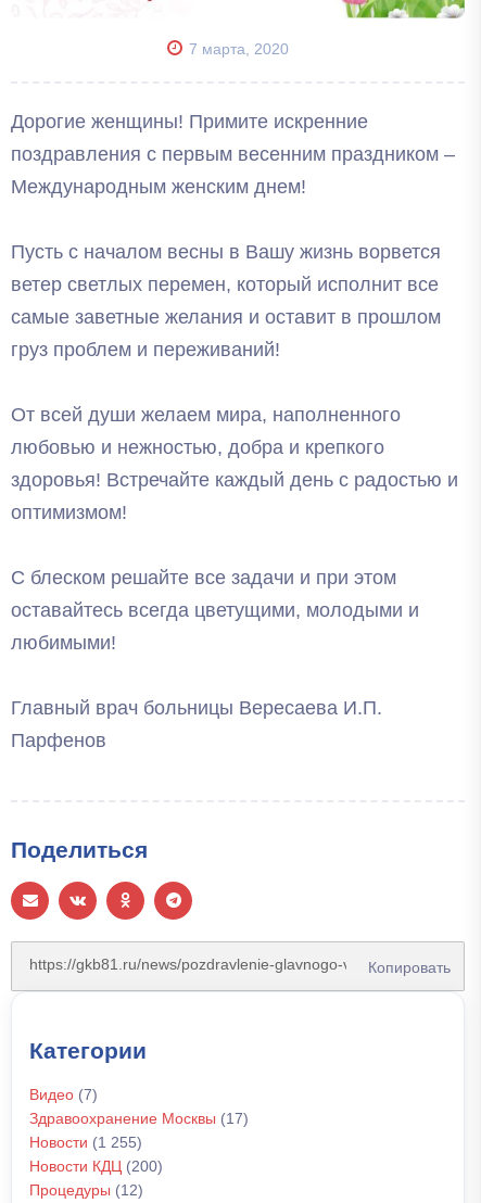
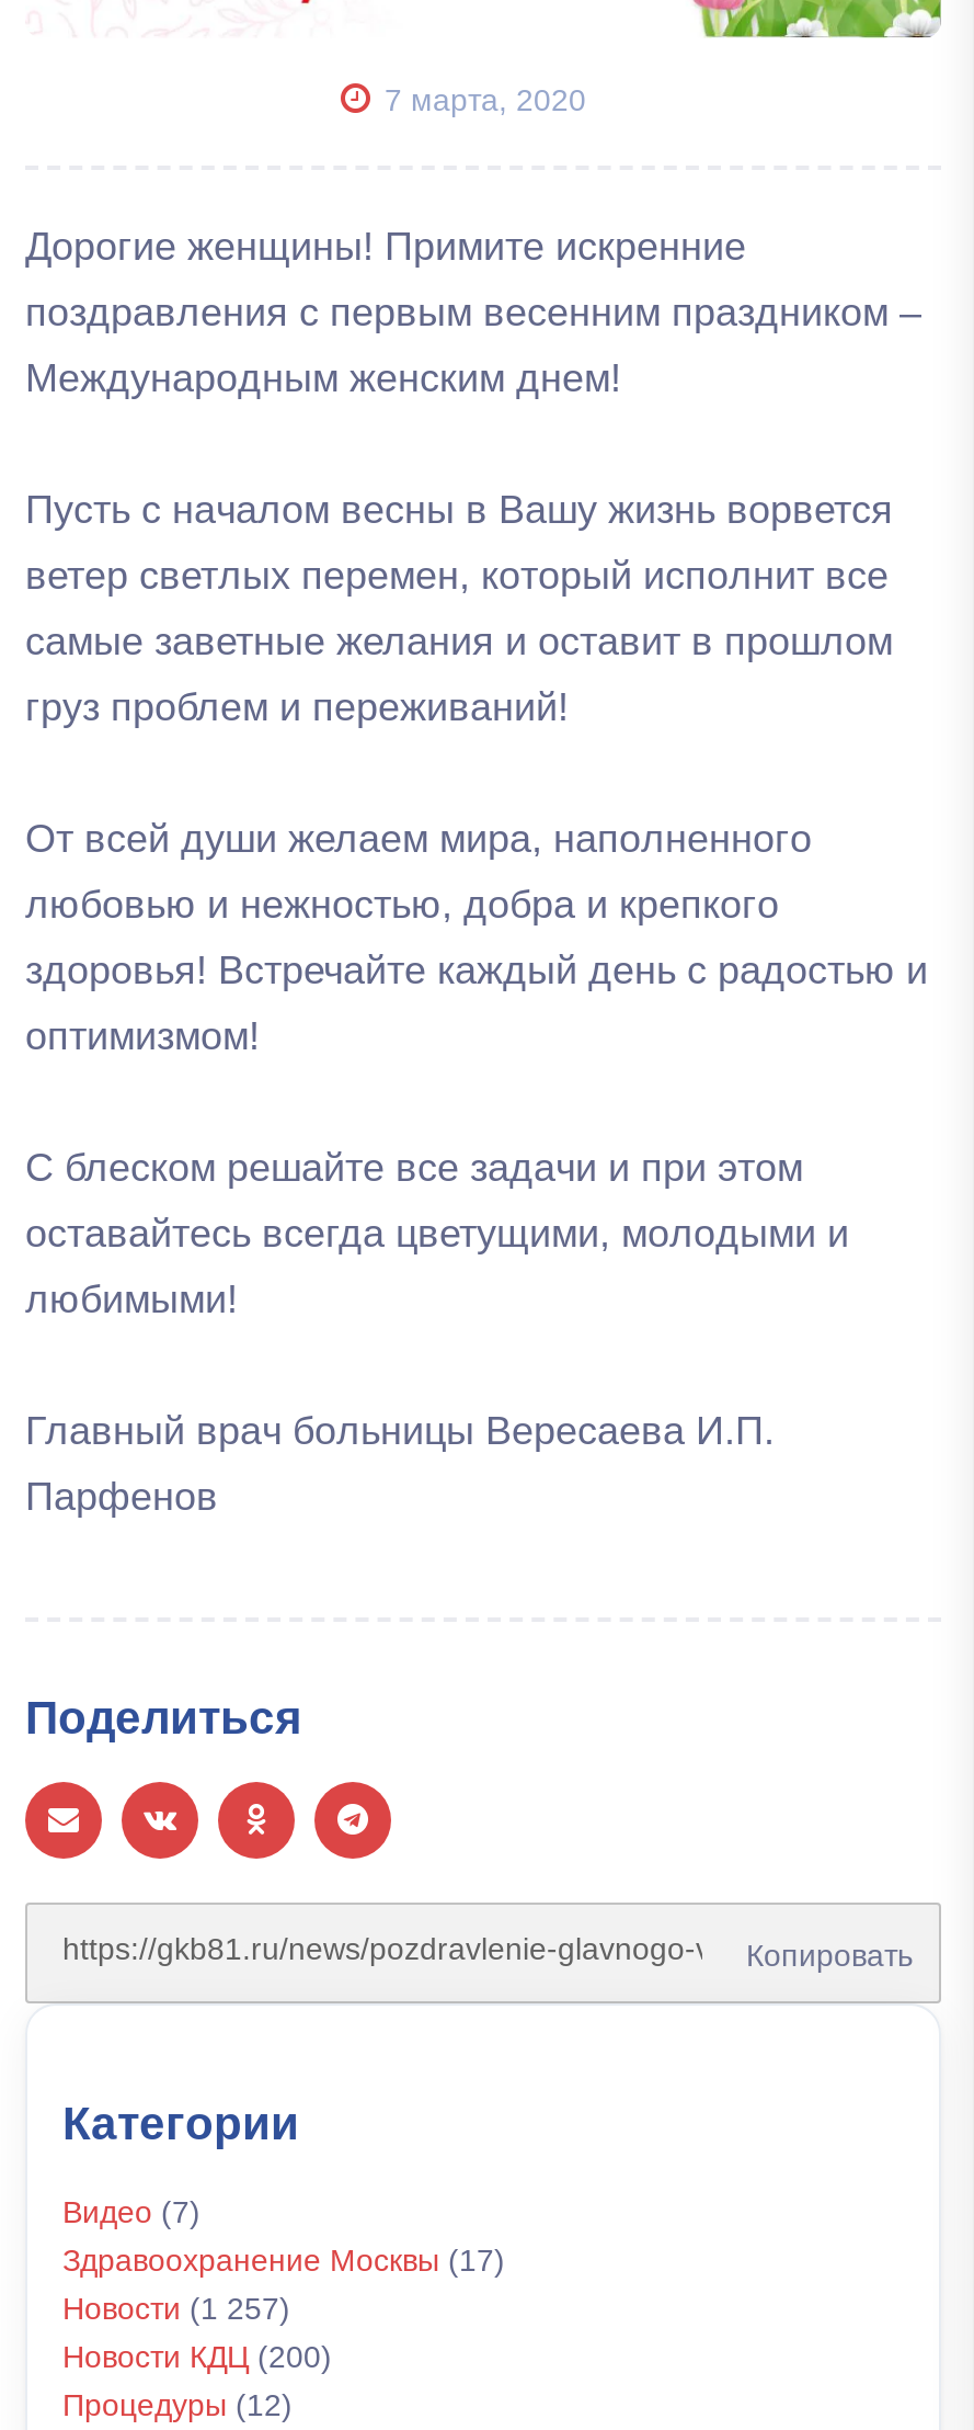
- Новости (1 255)
+ Новости (1 257)
